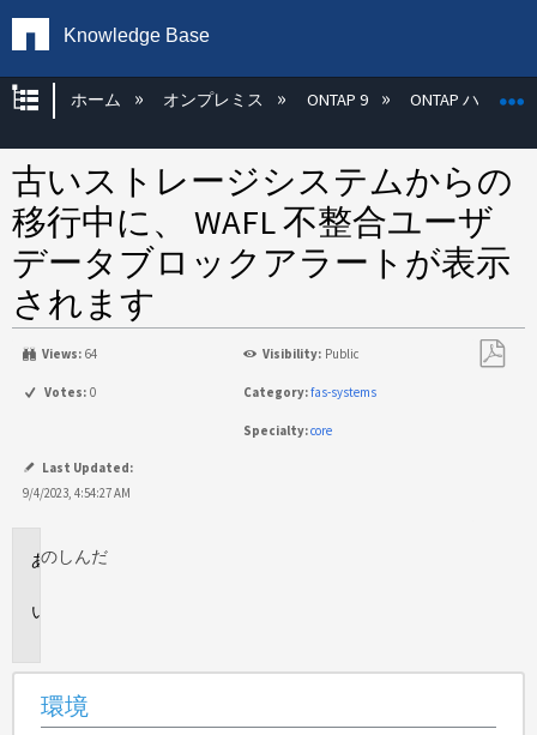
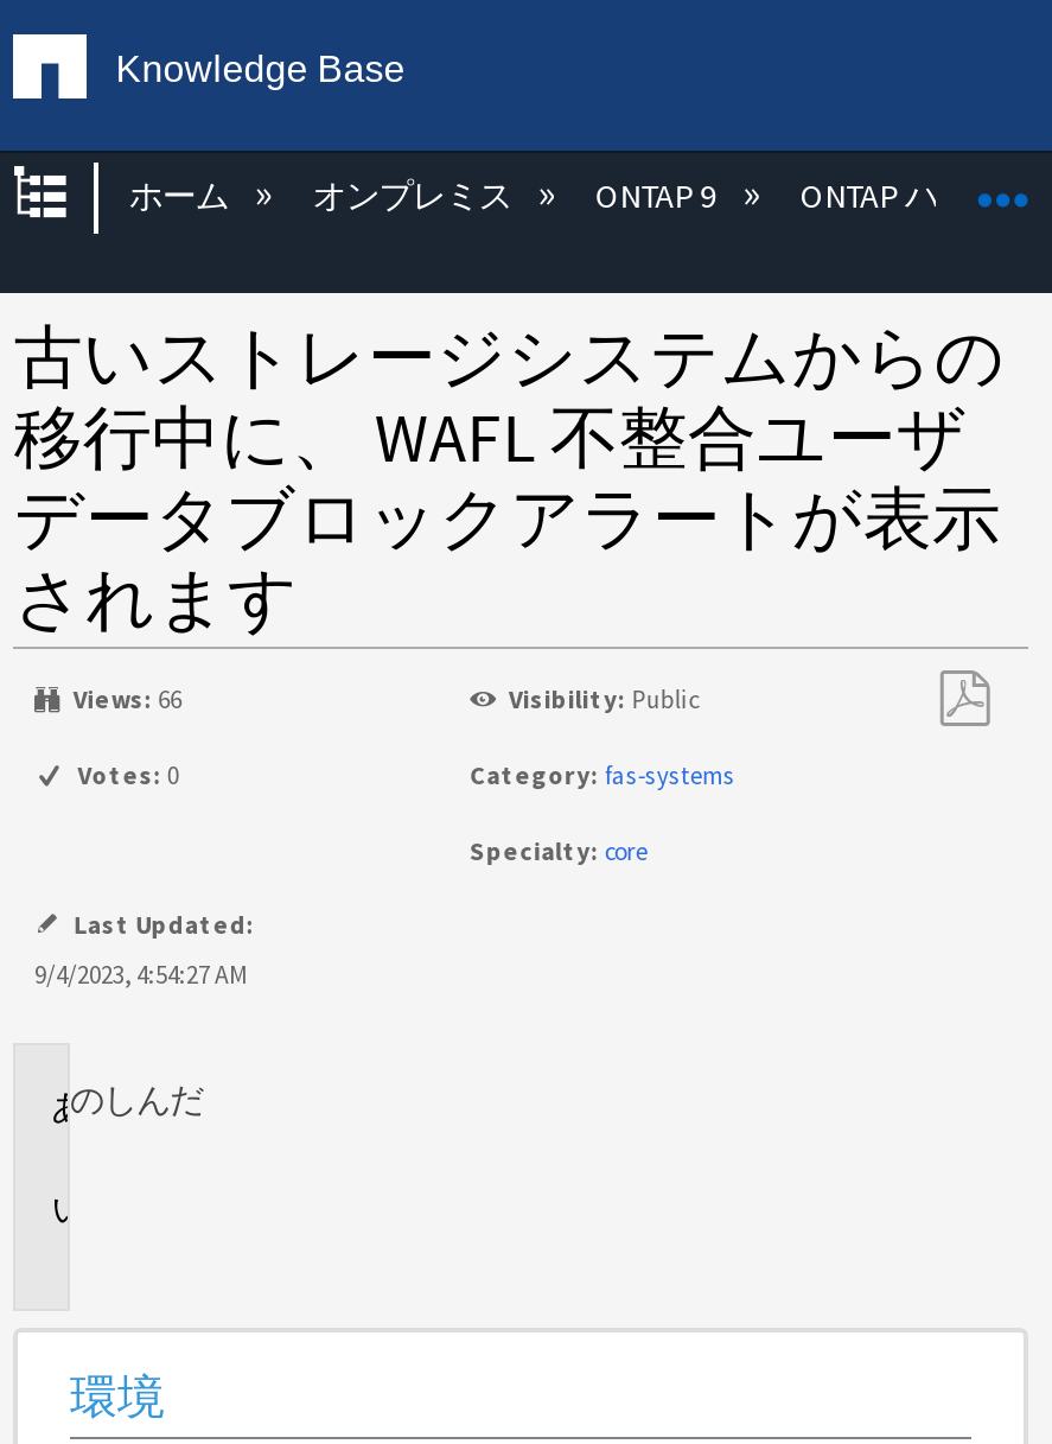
- Views: 64
+ Views: 66
